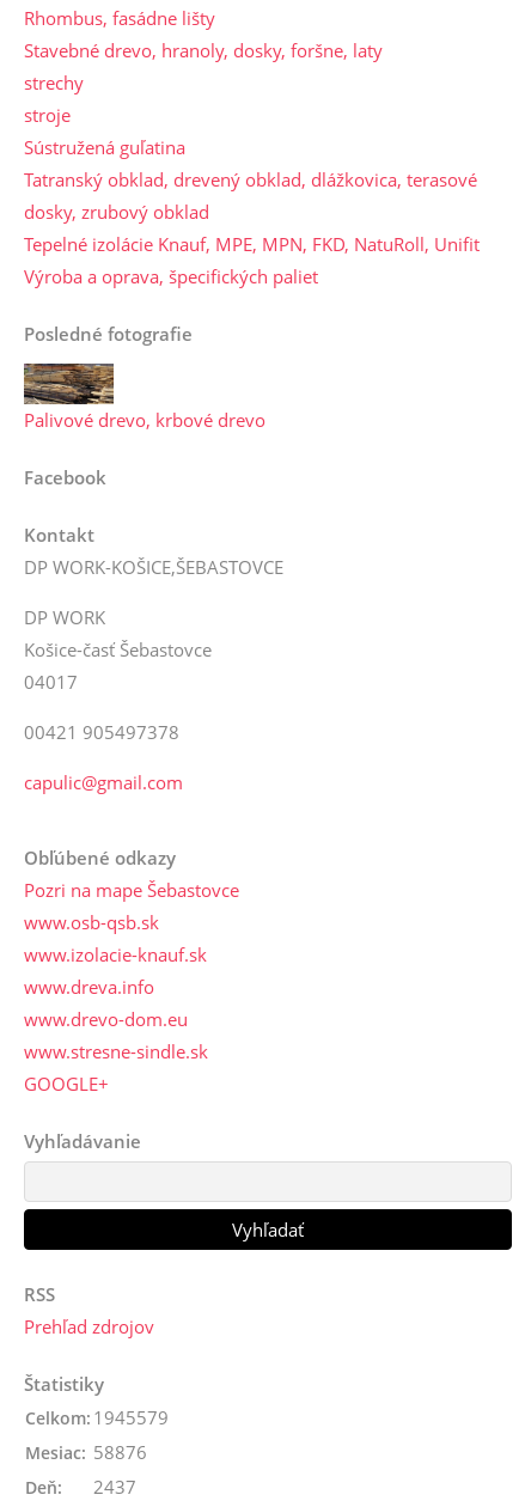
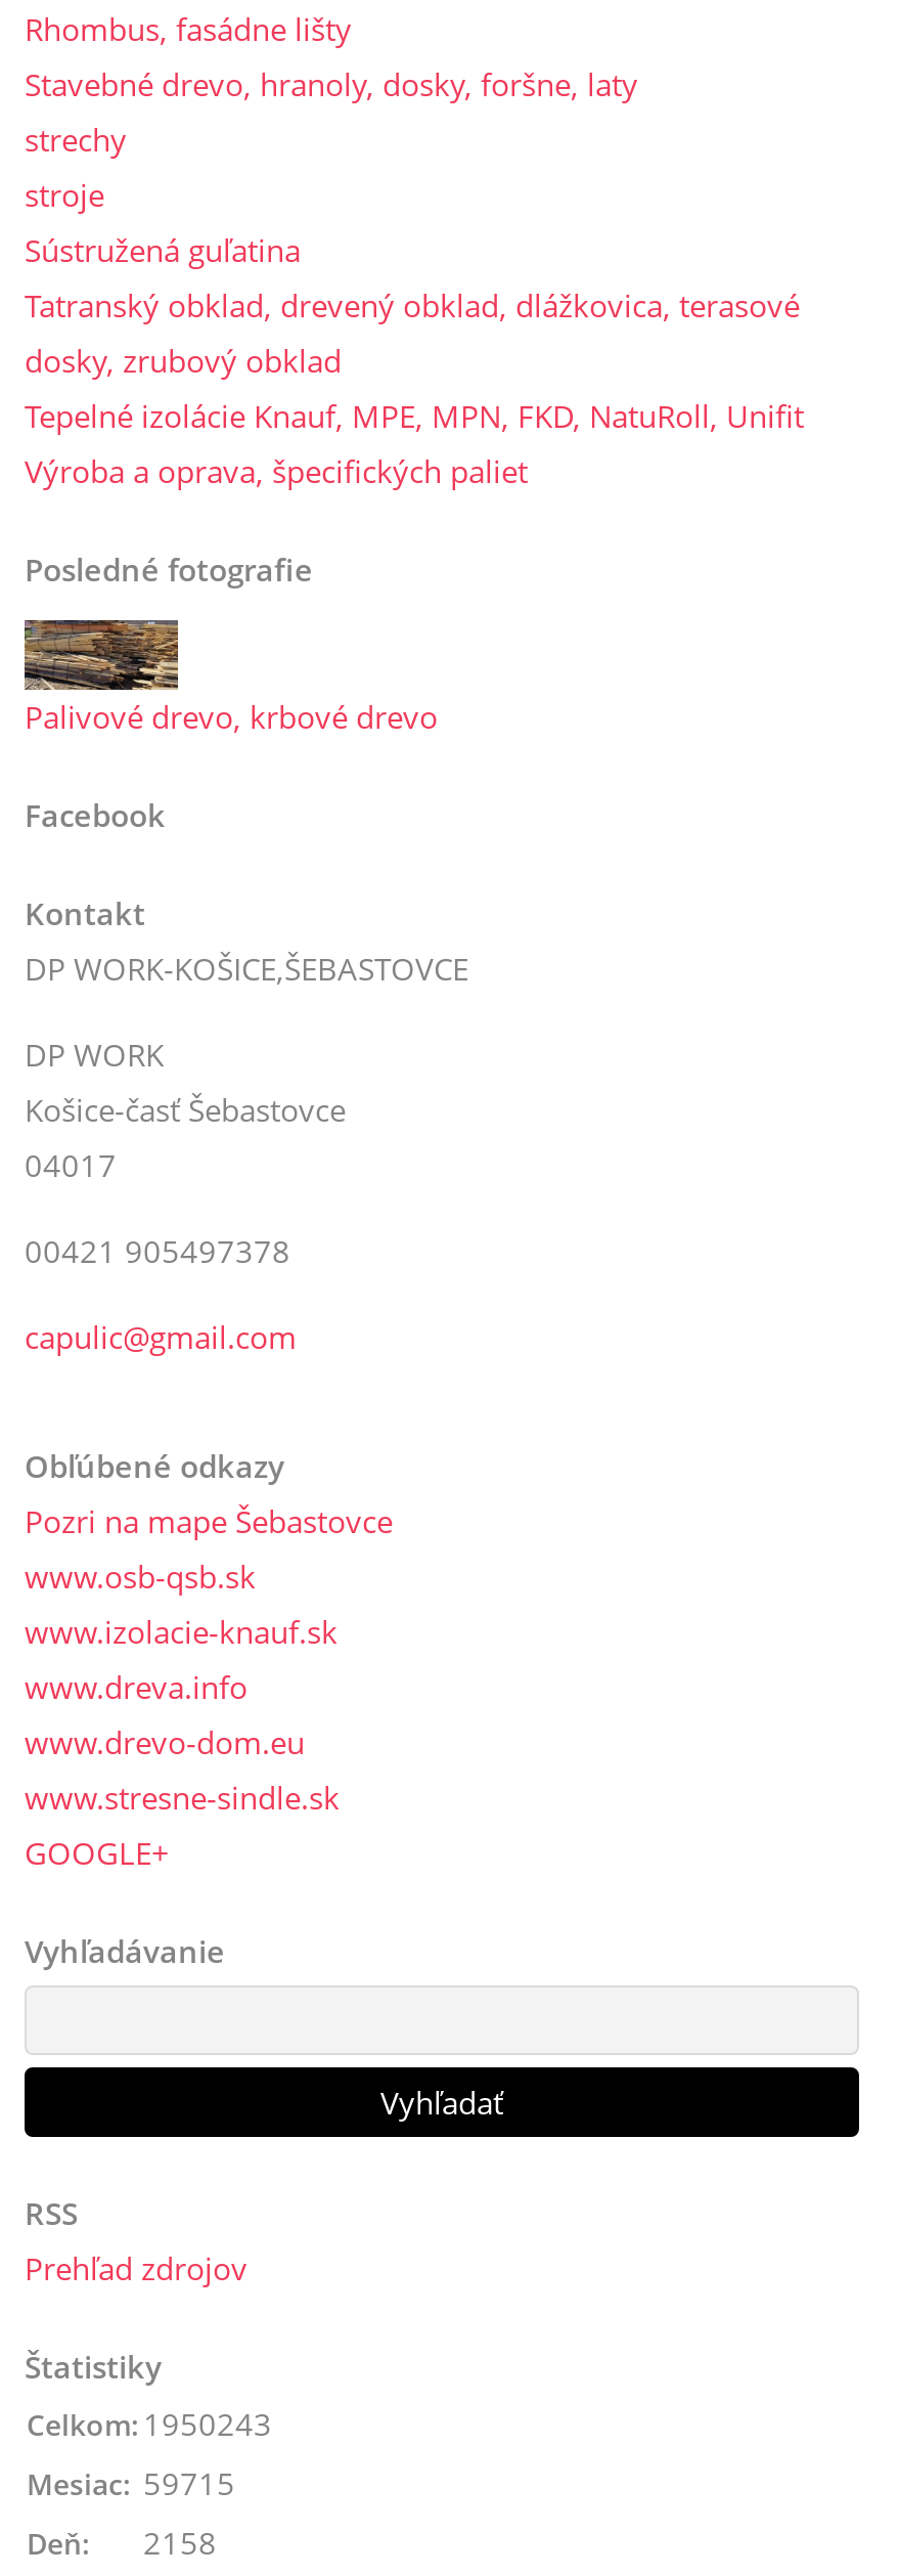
- Celkom: 1945579
+ Celkom: 1950243

- Mesiac: 58876
+ Mesiac: 59715

- Deň: 2437
+ Deň: 2158
